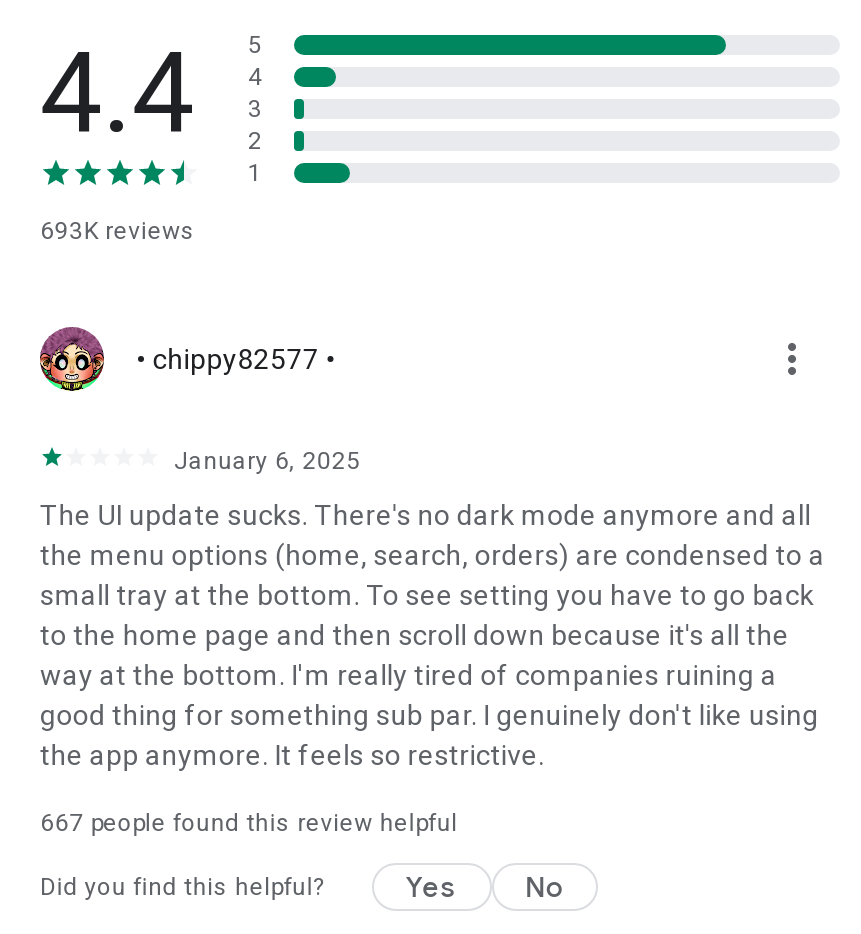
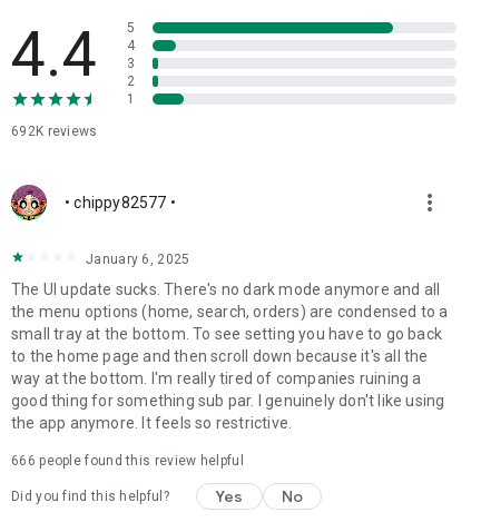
- 693K reviews
+ 692K reviews

- 667 people found this review helpful
+ 666 people found this review helpful
